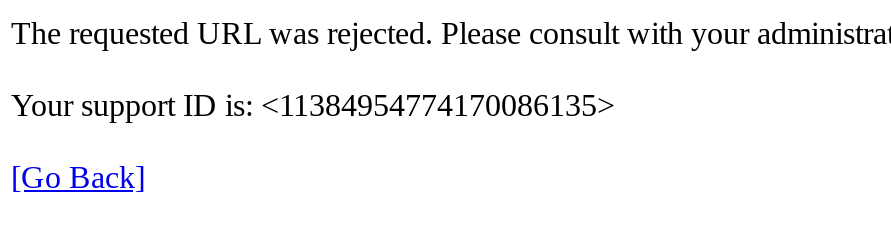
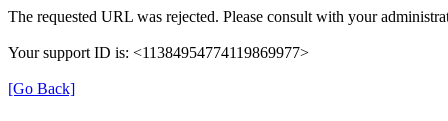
- Your support ID is: <11384954774170086135>
+ Your support ID is: <11384954774119869977>
